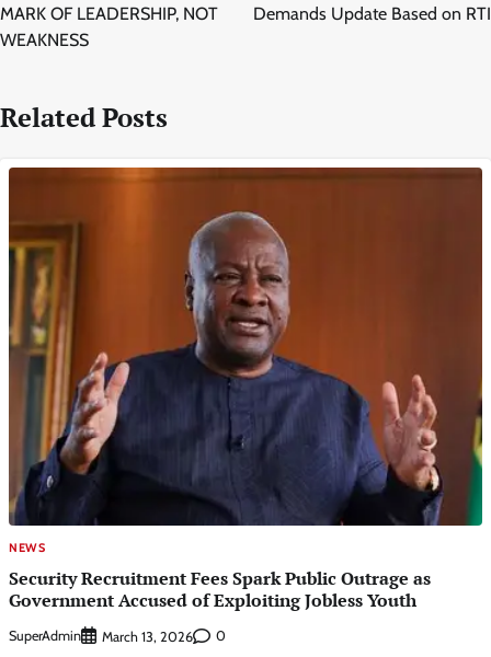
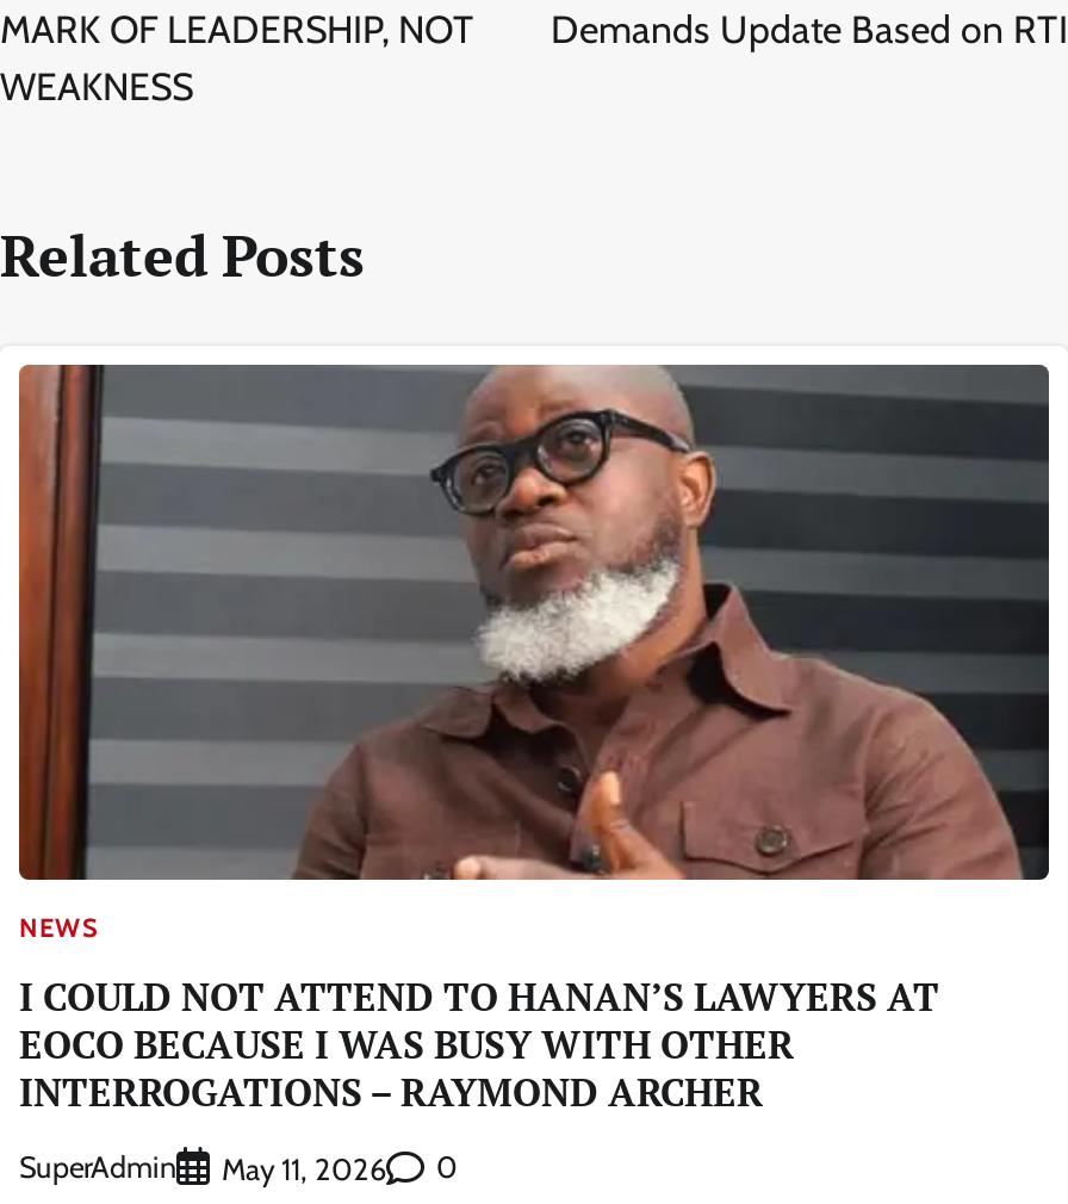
- [image]
- Security Recruitment Fees Spark Public Outrage as
- Government Accused of Exploiting Jobless Youth
+ [image]
+ I COULD NOT ATTEND TO HANAN’S LAWYERS AT
+ EOCO BECAUSE I WAS BUSY WITH OTHER
+ INTERROGATIONS – RAYMOND ARCHER

moved up: NEWS

- March 13, 2026
+ May 11, 2026
